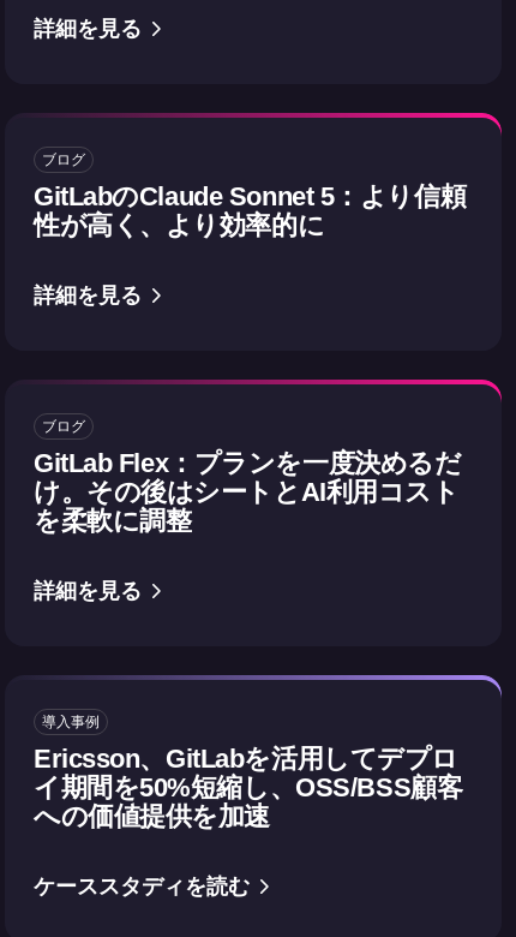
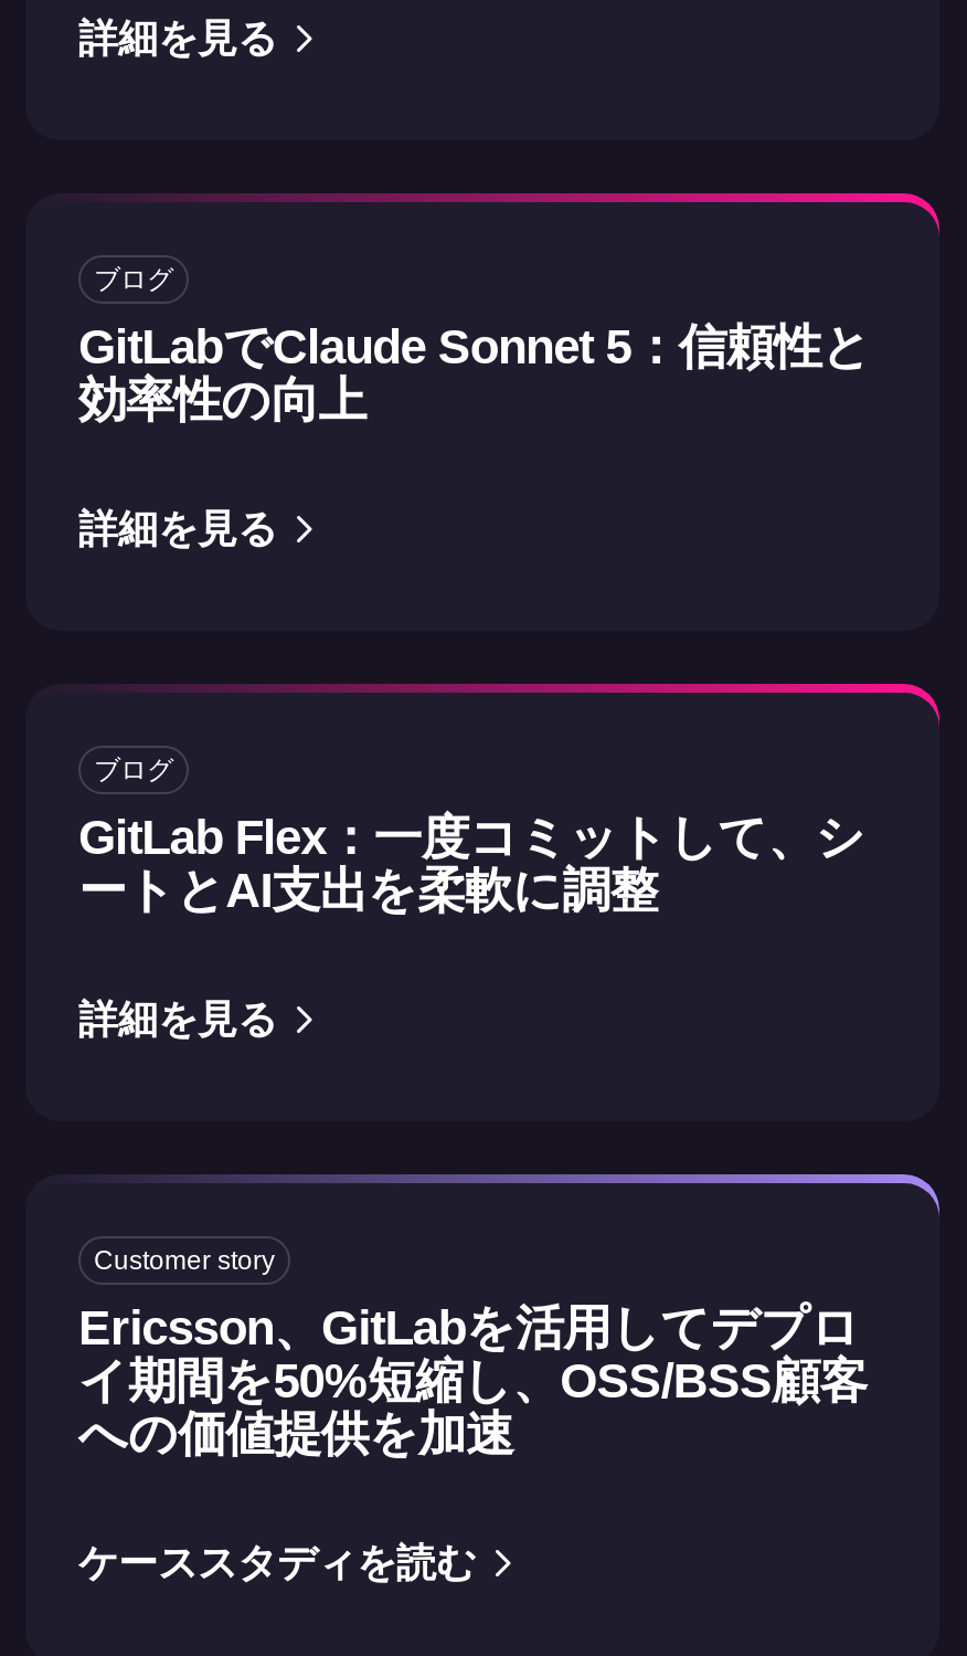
- GitLabのClaude Sonnet 5：より信頼
- 性が高く、より効率的に
+ GitLabでClaude Sonnet 5：信頼性と
+ 効率性の向上

- GitLab Flex：プランを一度決めるだ
- け。その後はシートとAI利用コスト
- を柔軟に調整
+ GitLab Flex：一度コミットして、シ
+ ートとAI支出を柔軟に調整

- 導入事例
+ Customer story
